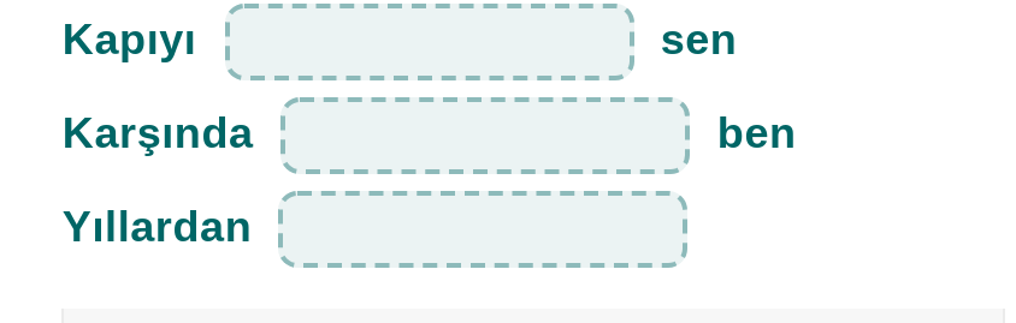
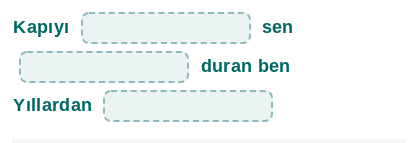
- Karşında
- ben
+ duran ben
